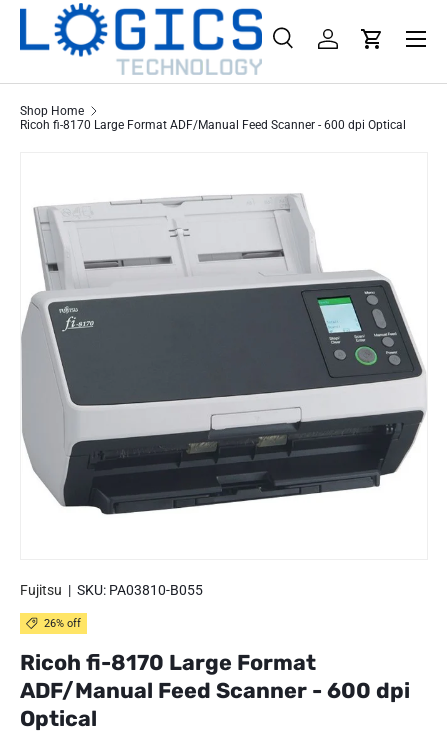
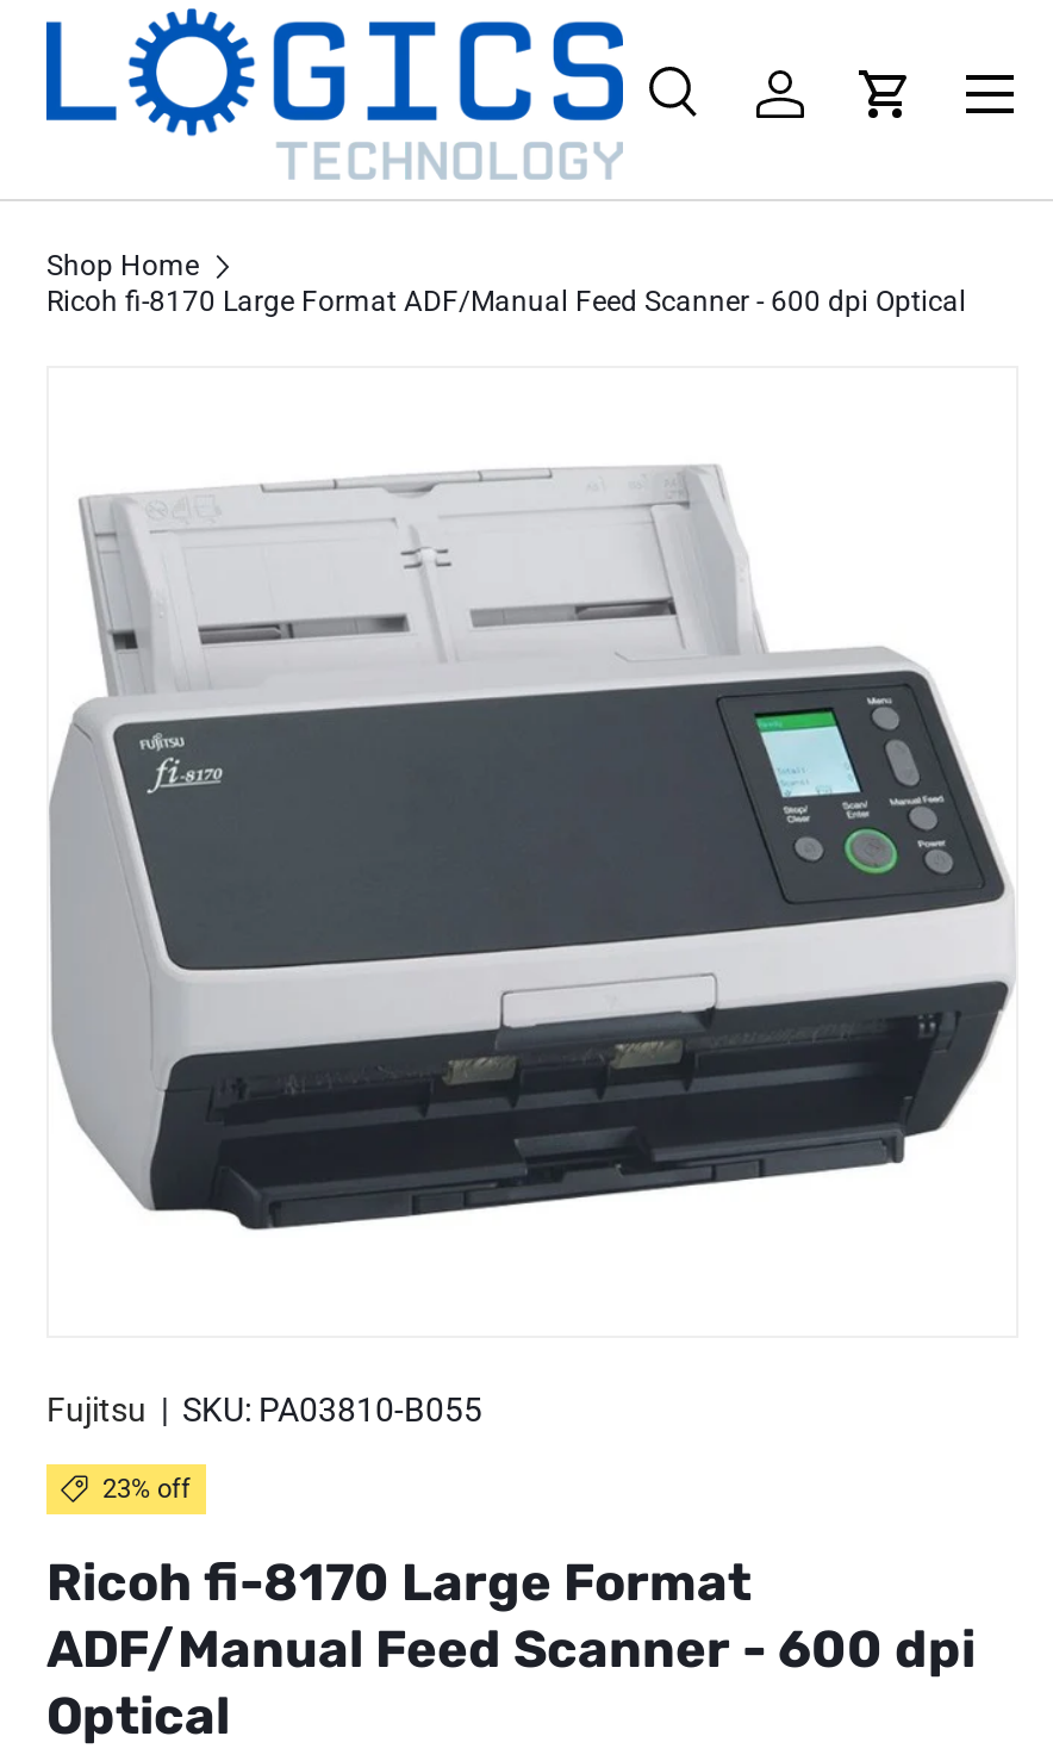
- 26% off
+ 23% off
